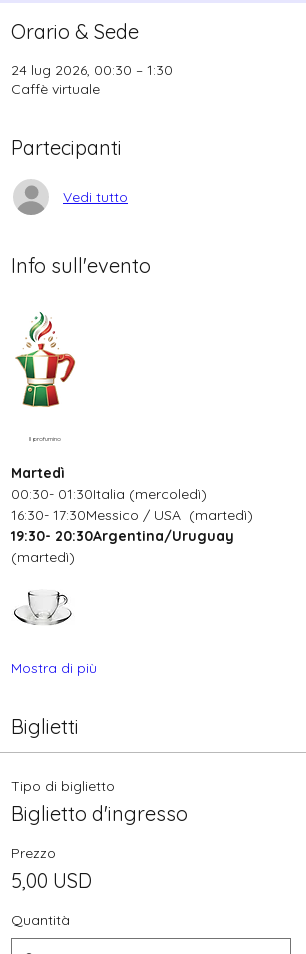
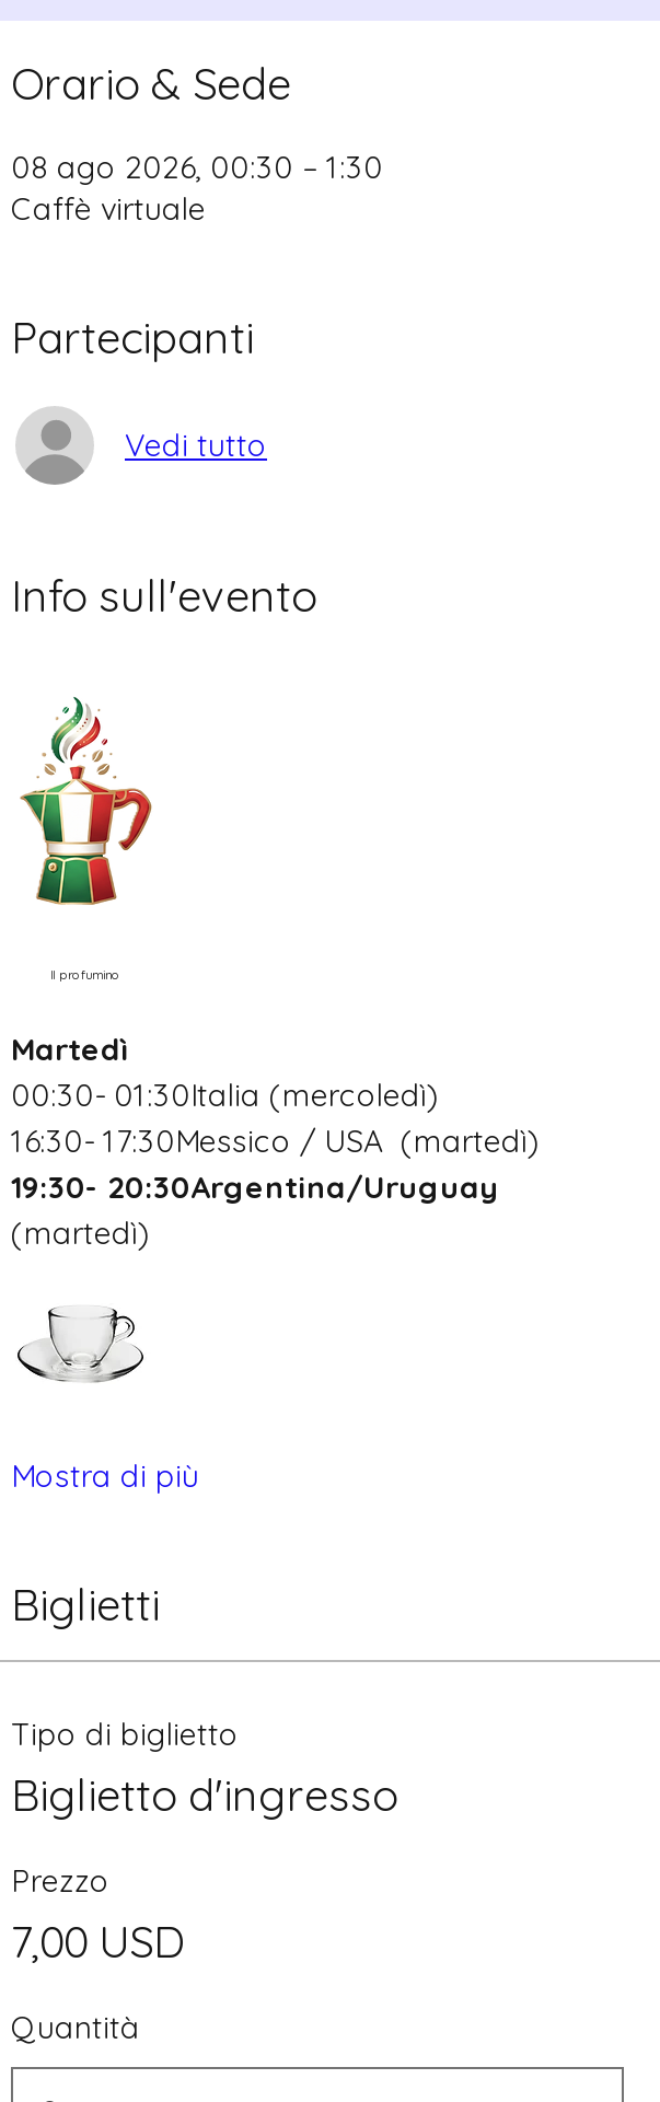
- 24 lug 2026, 00:30 – 1:30
+ 08 ago 2026, 00:30 – 1:30

- 5,00 USD
+ 7,00 USD
